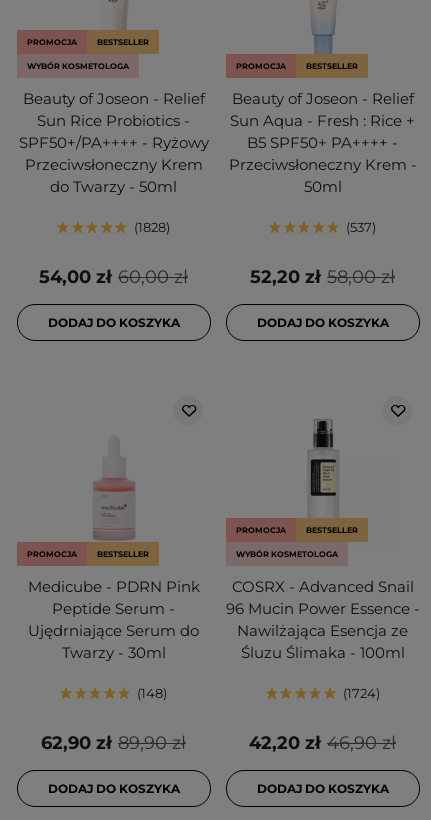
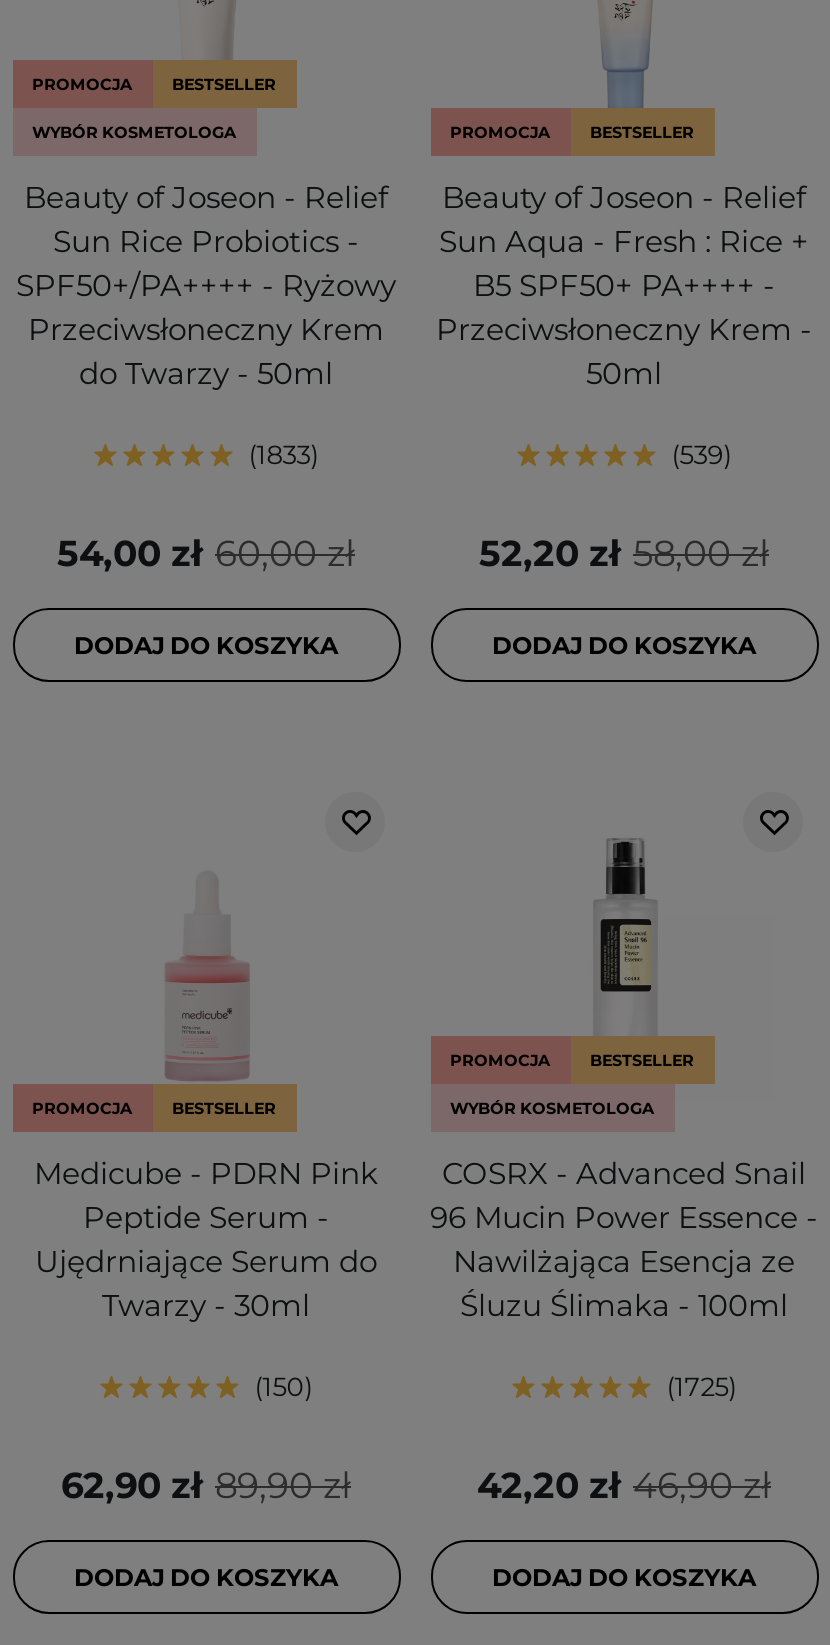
- 1828
+ 1833

- 537
+ 539

- 148
+ 150

- 1724
+ 1725
